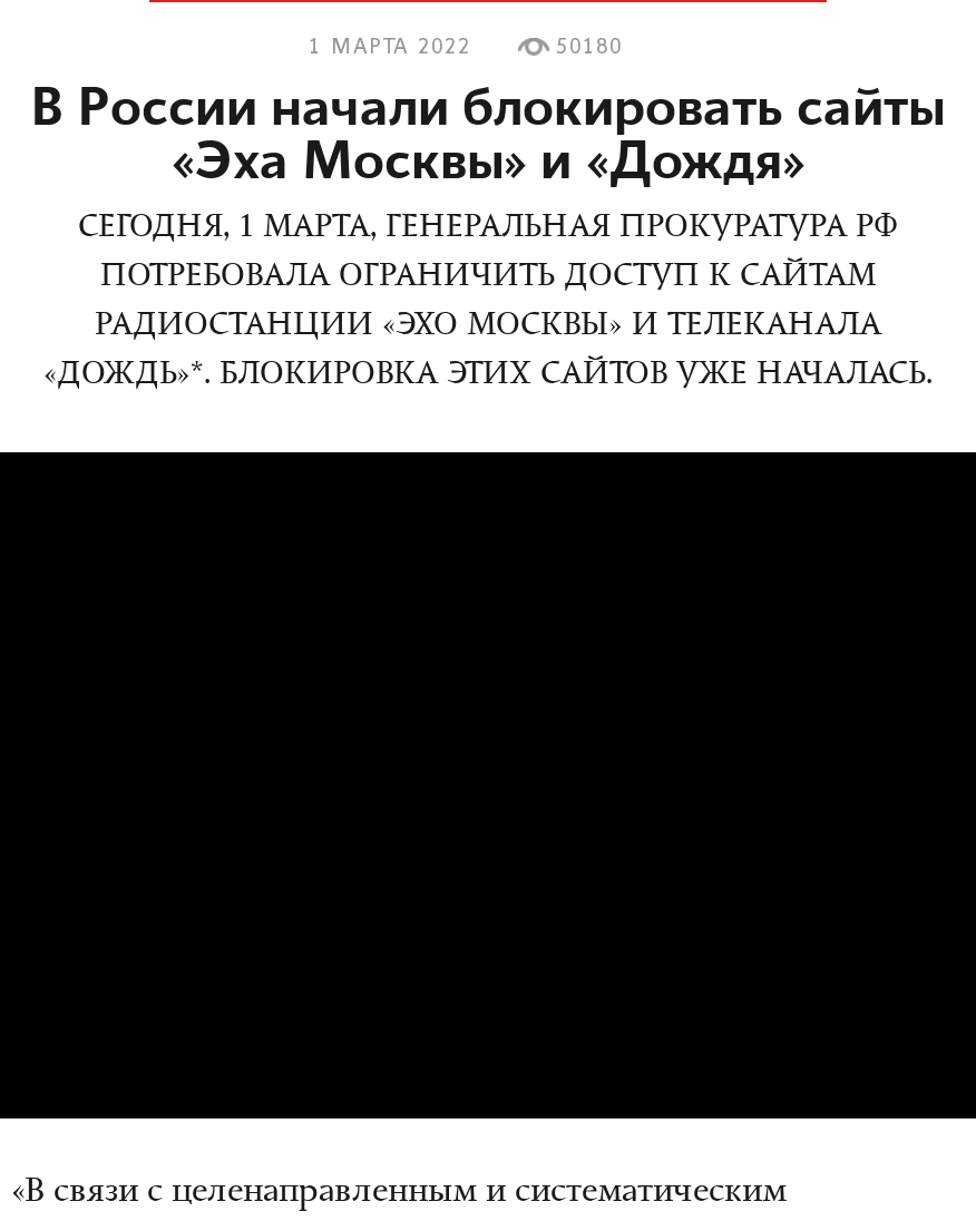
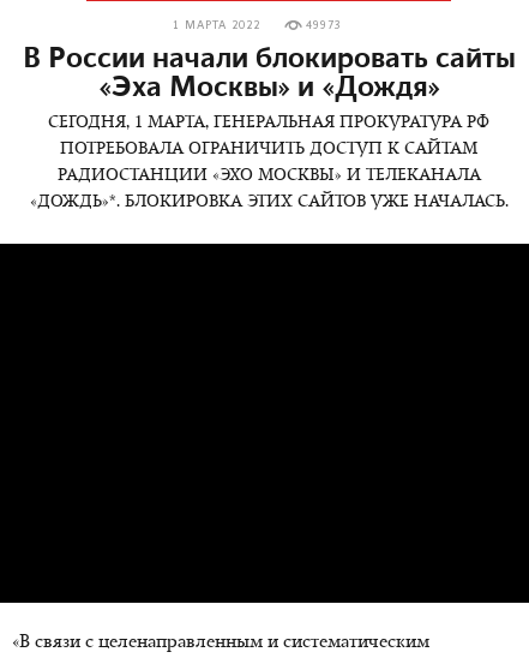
- 50180
+ 49973
